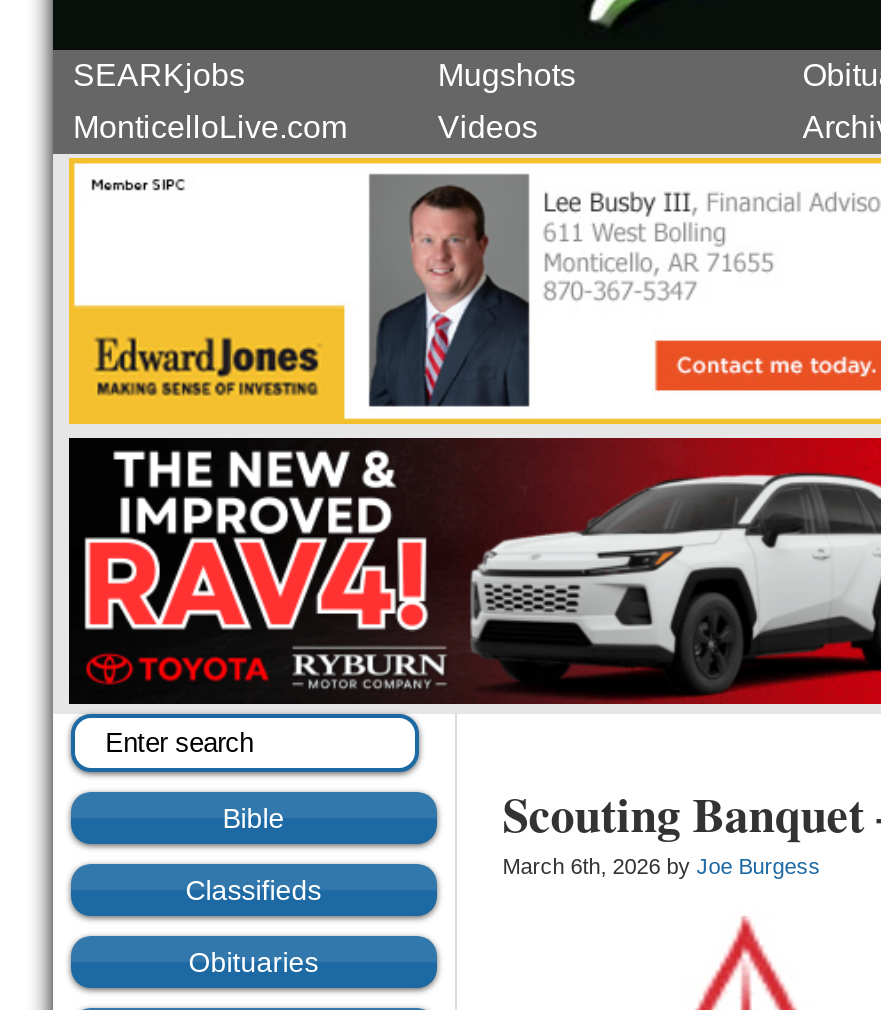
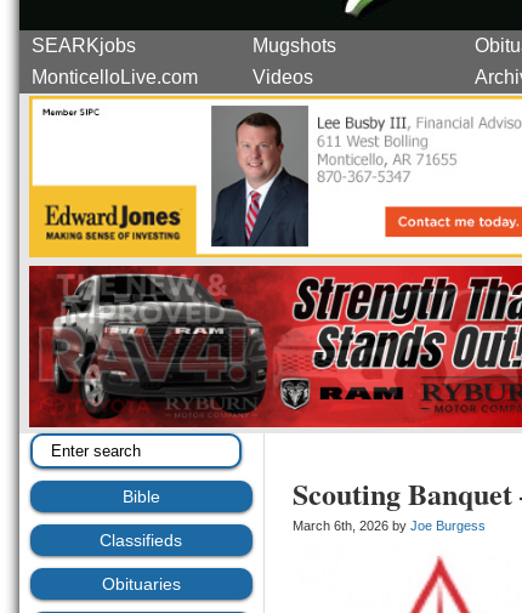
- [image]
+ [image]
